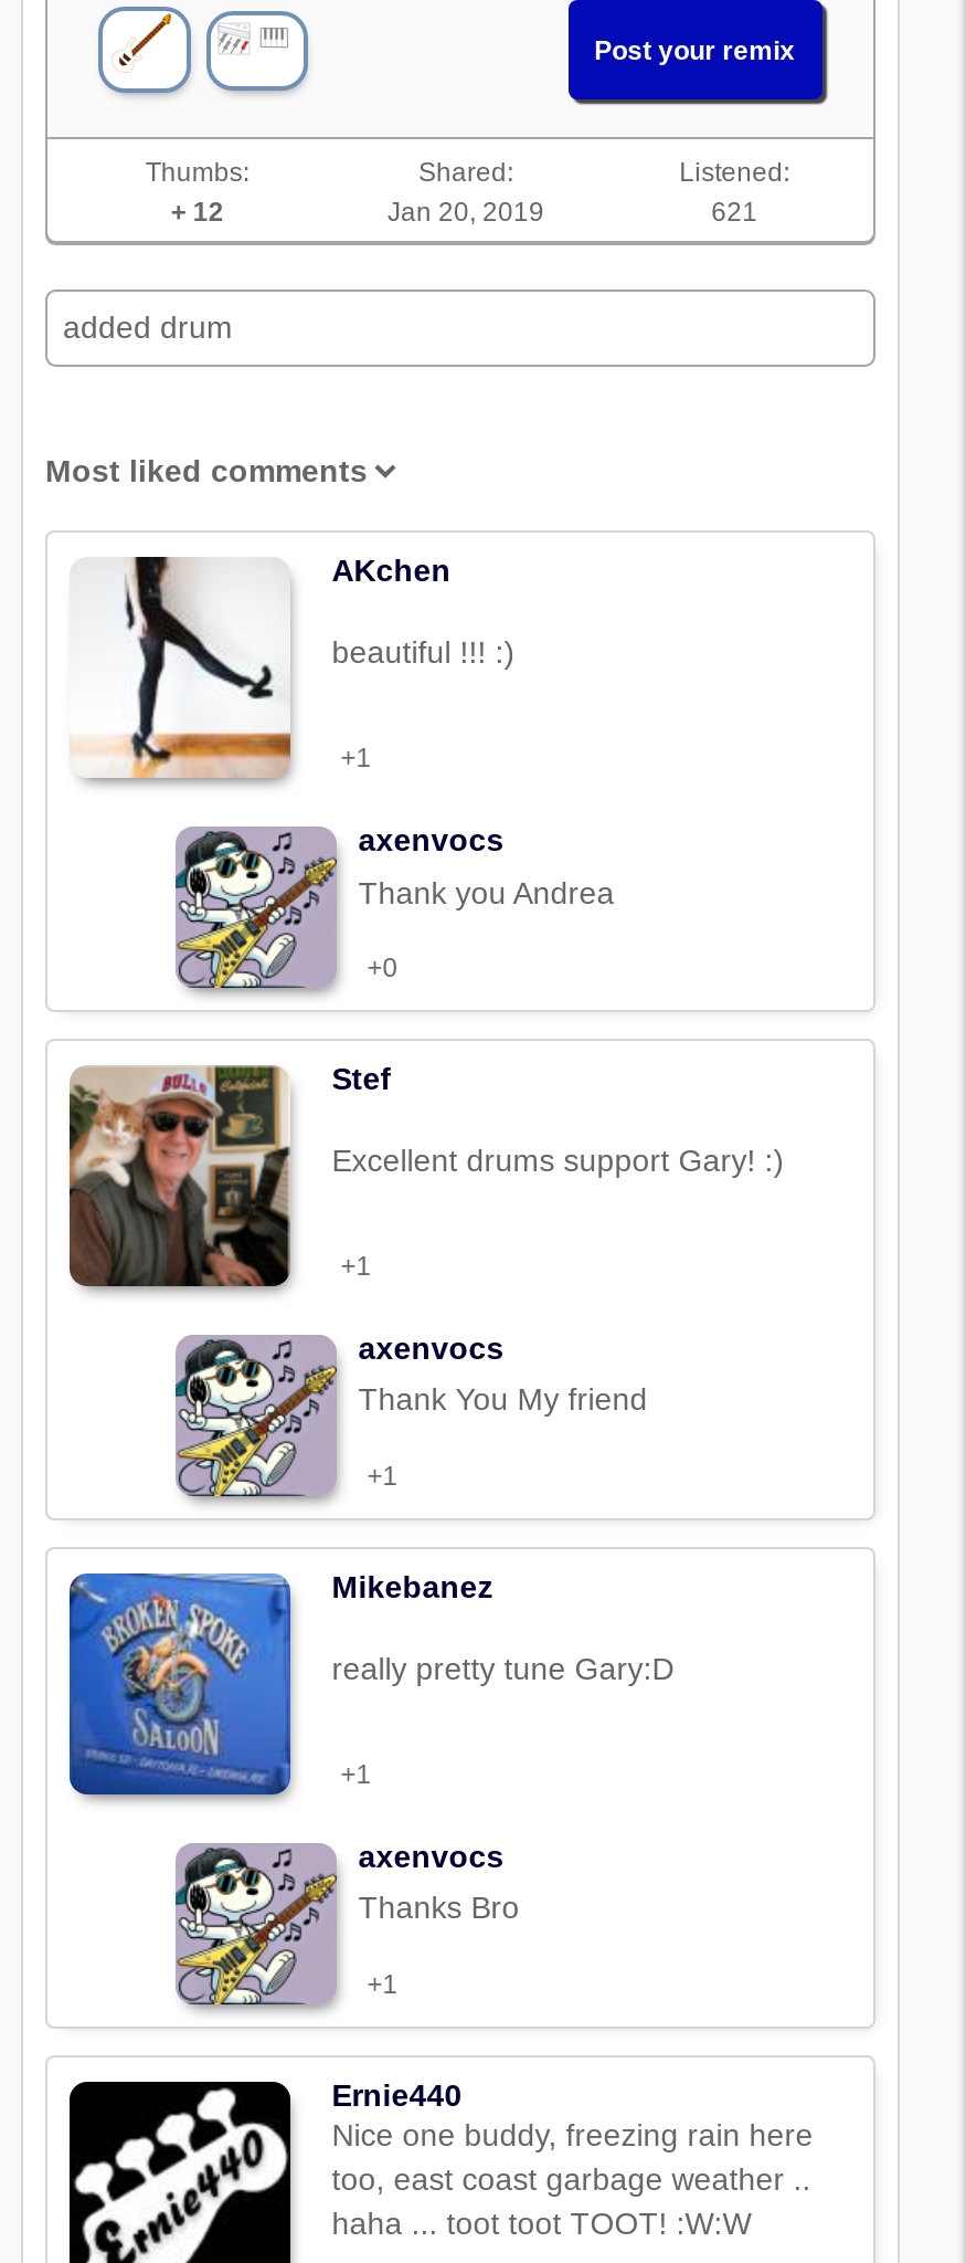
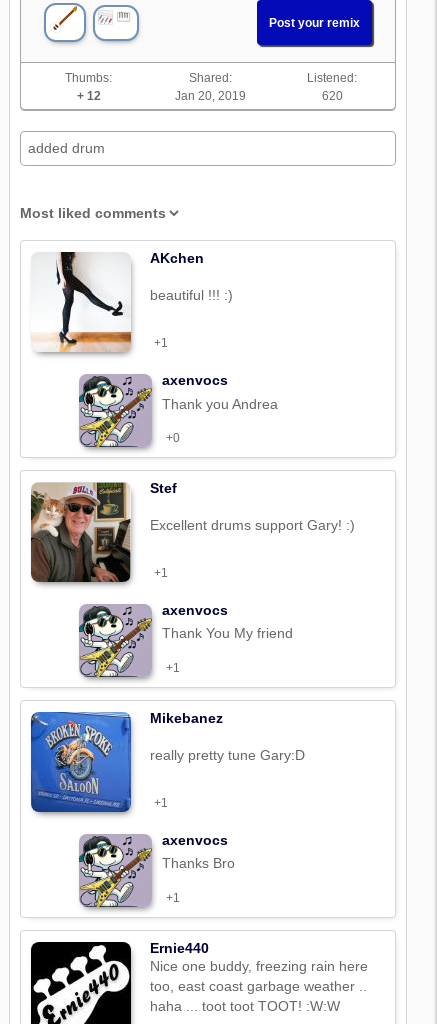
- 621
+ 620
